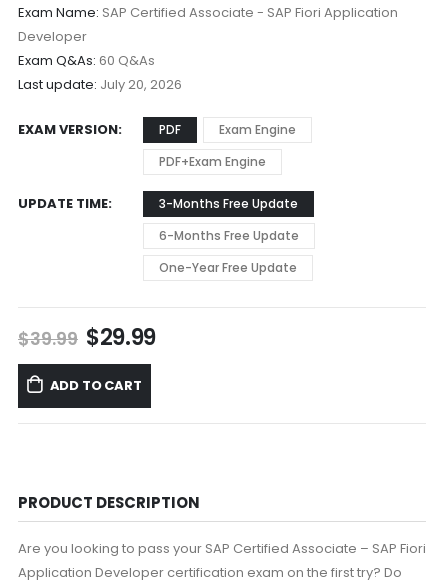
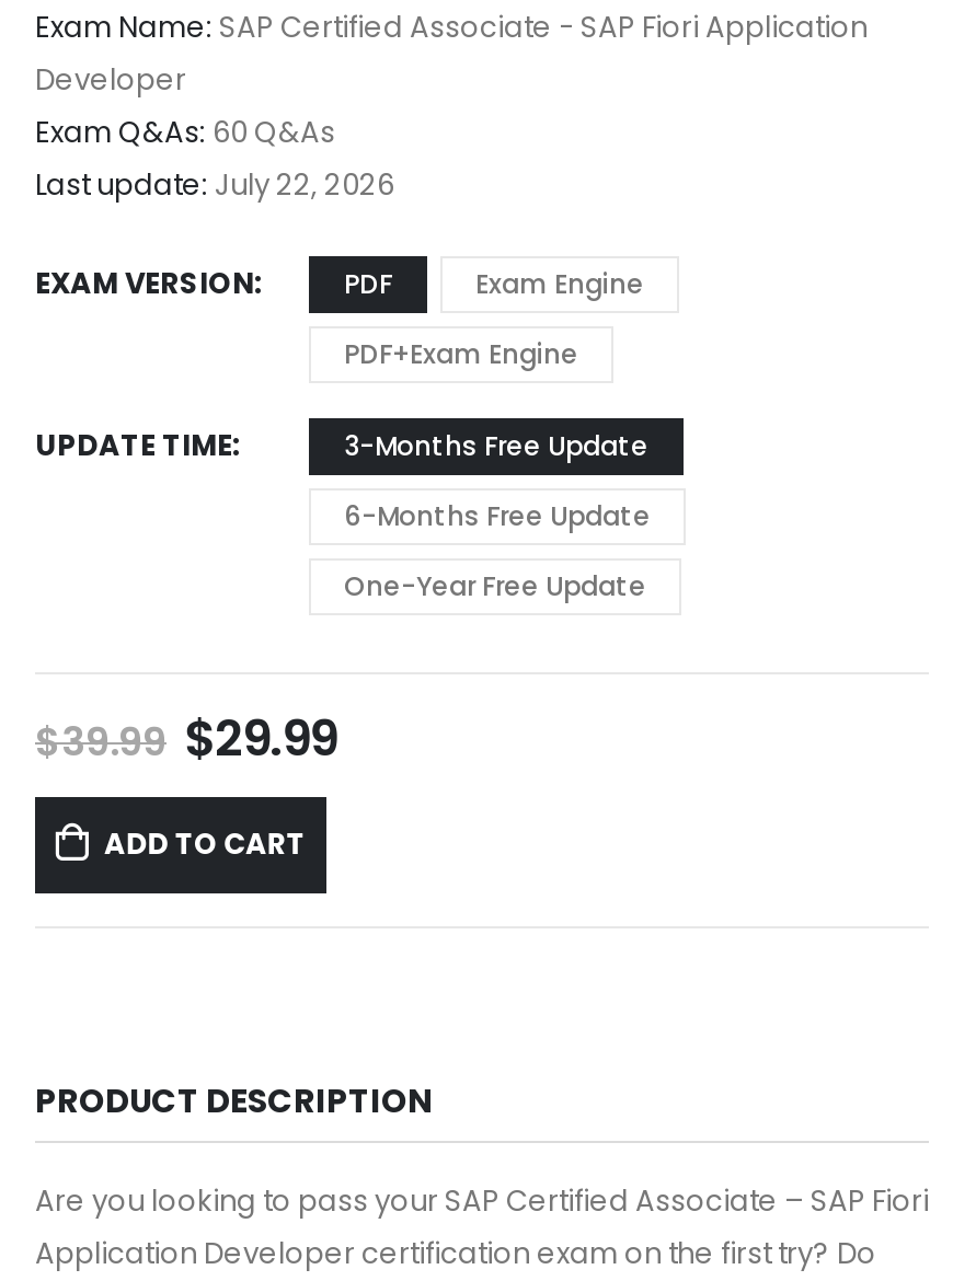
- Last update: July 20, 2026
+ Last update: July 22, 2026
